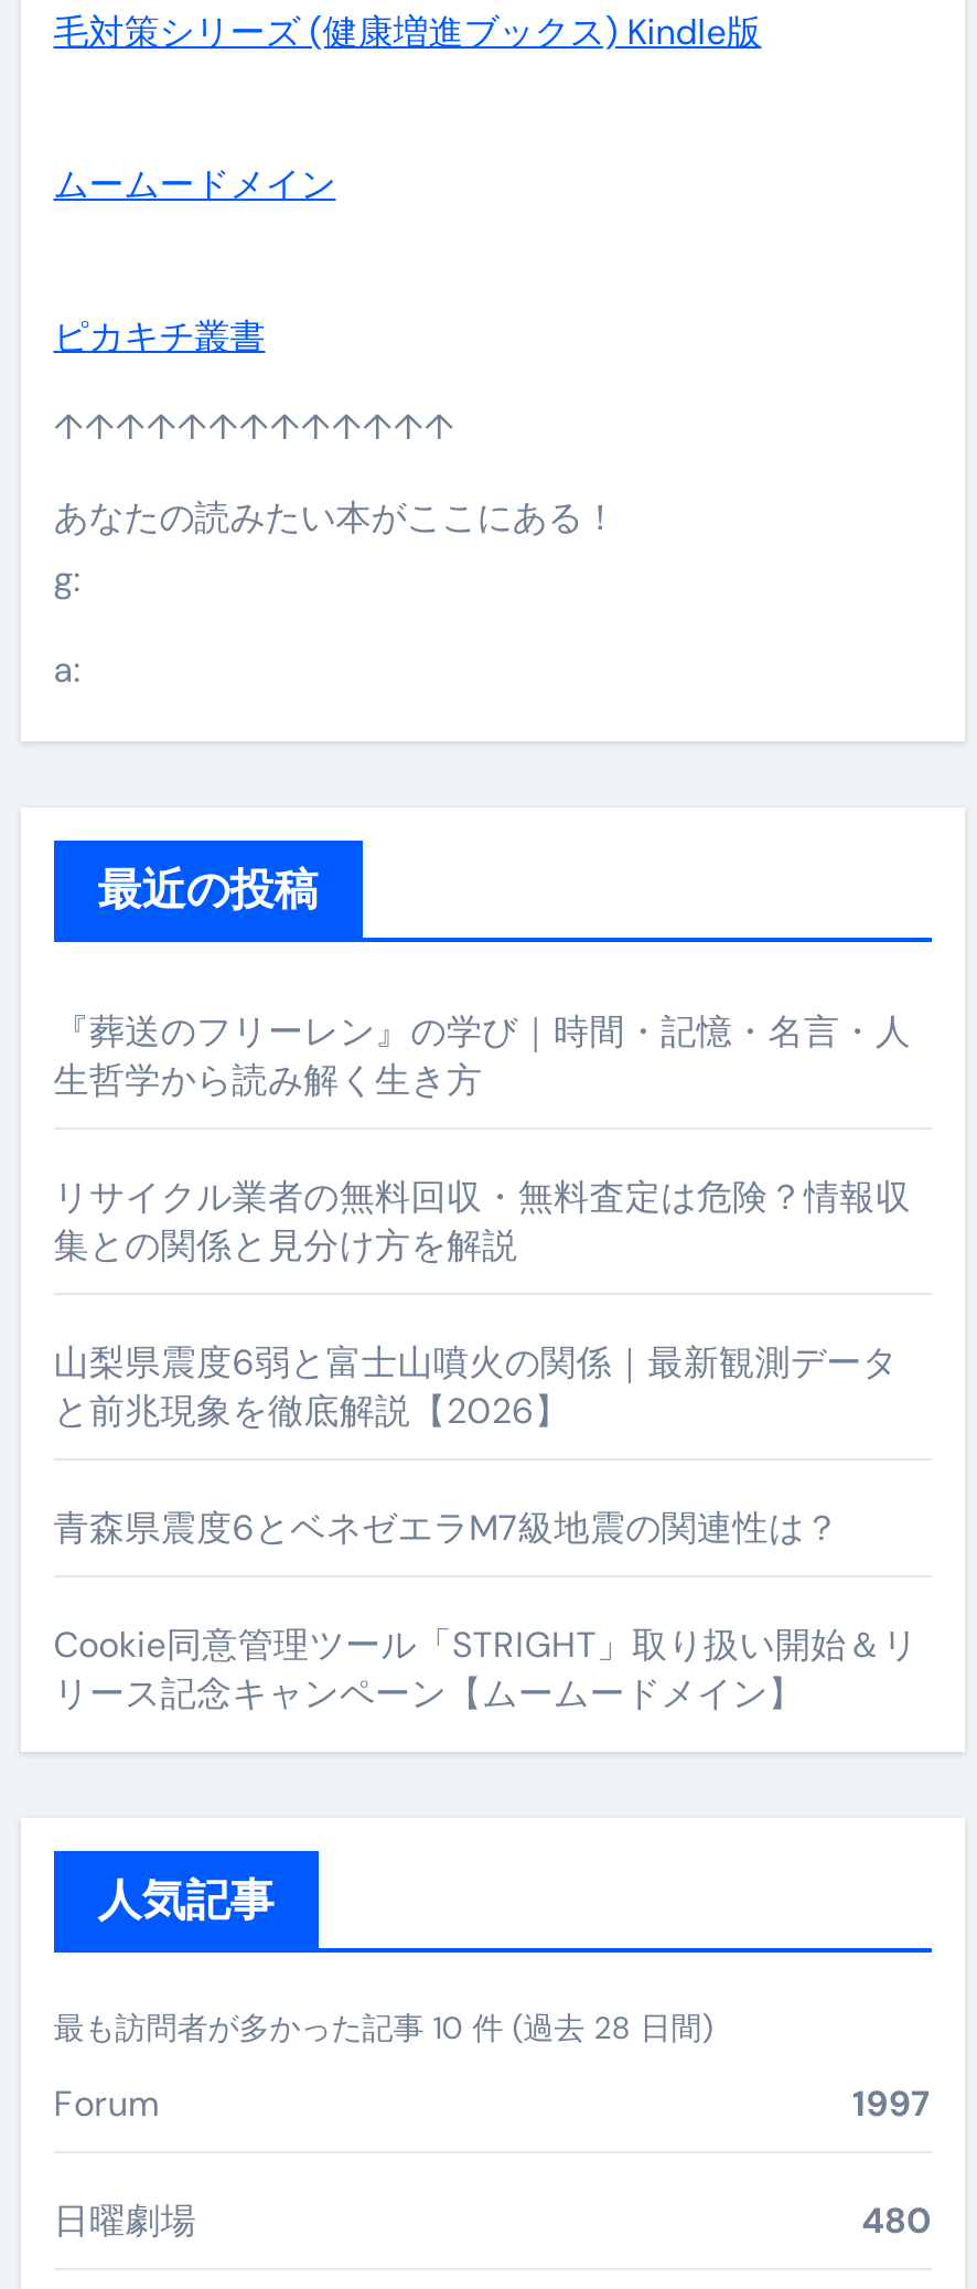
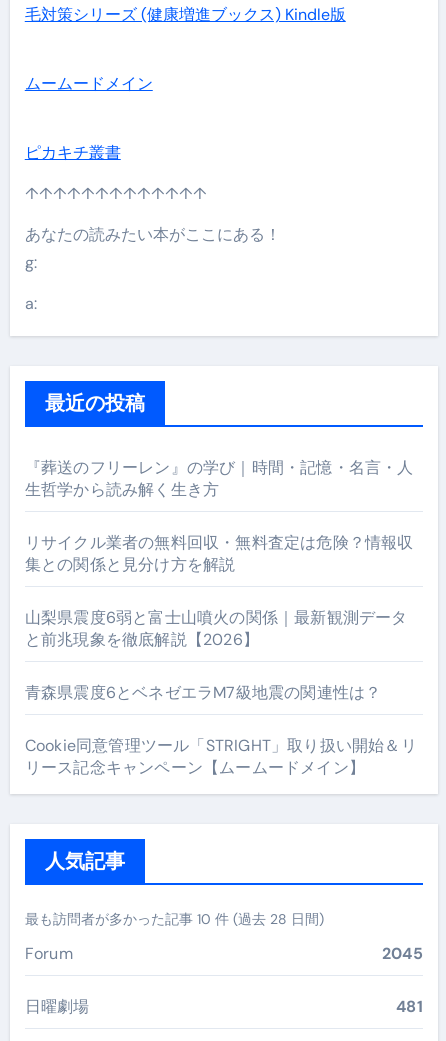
- 1997
+ 2045

- 480
+ 481
